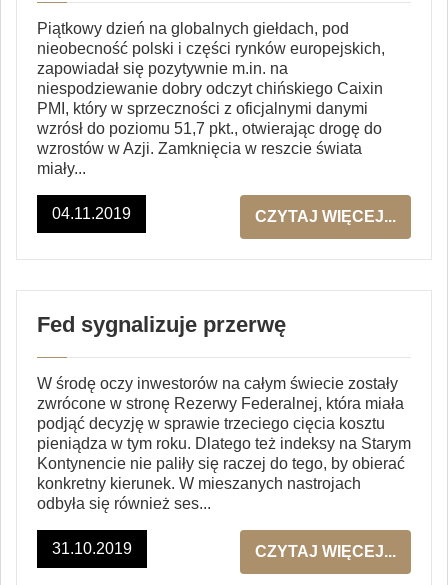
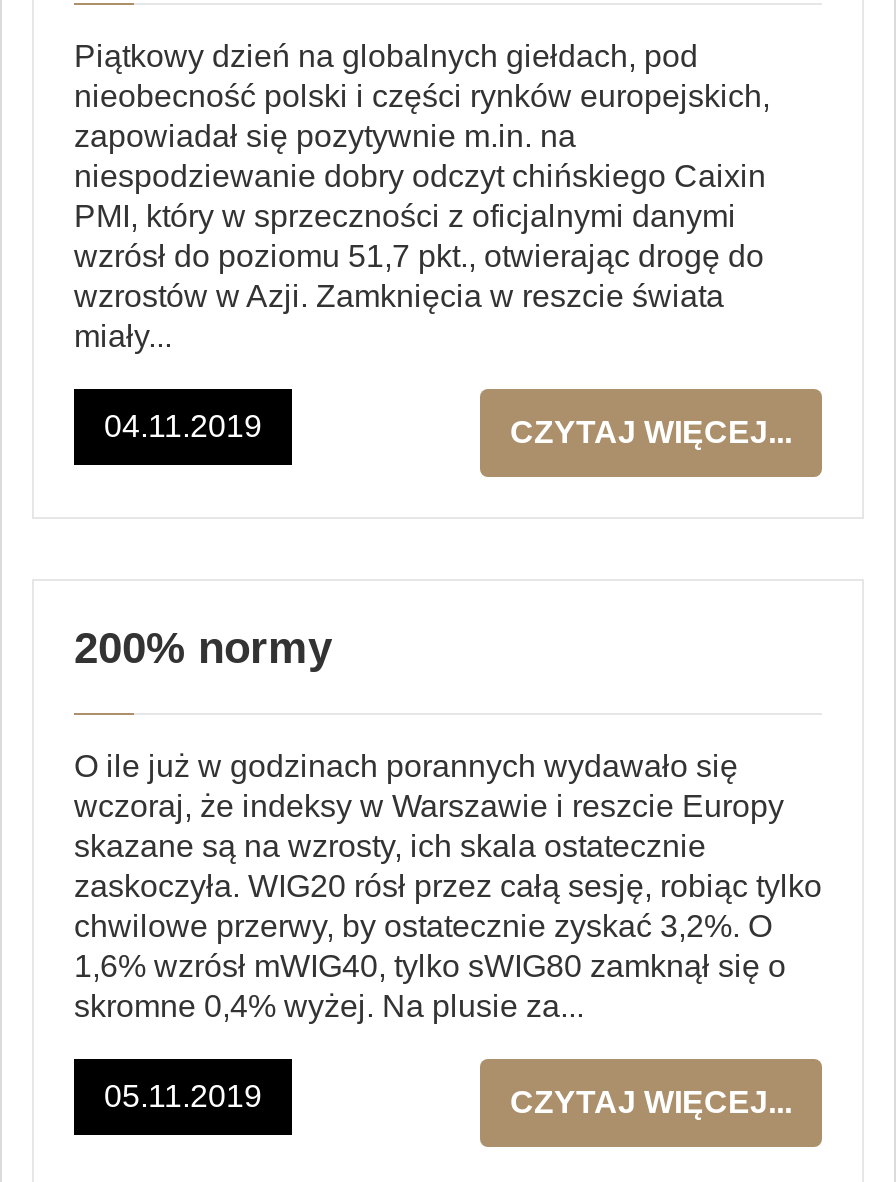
- Fed sygnalizuje przerwę
+ 200% normy

- W środę oczy inwestorów na całym świecie zostały
- zwrócone w stronę Rezerwy Federalnej, która miała
- podjąć decyzję w sprawie trzeciego cięcia kosztu
- pieniądza w tym roku. Dlatego też indeksy na Starym
- Kontynencie nie paliły się raczej do tego, by obierać
- konkretny kierunek. W mieszanych nastrojach
- odbyła się również ses...
+ O ile już w godzinach porannych wydawało się
+ wczoraj, że indeksy w Warszawie i reszcie Europy
+ skazane są na wzrosty, ich skala ostatecznie
+ zaskoczyła. WIG20 rósł przez całą sesję, robiąc tylko
+ chwilowe przerwy, by ostatecznie zyskać 3,2%. O
+ 1,6% wzrósł mWIG40, tylko sWIG80 zamknął się o
+ skromne 0,4% wyżej. Na plusie za...

- 31.10.2019
+ 05.11.2019
